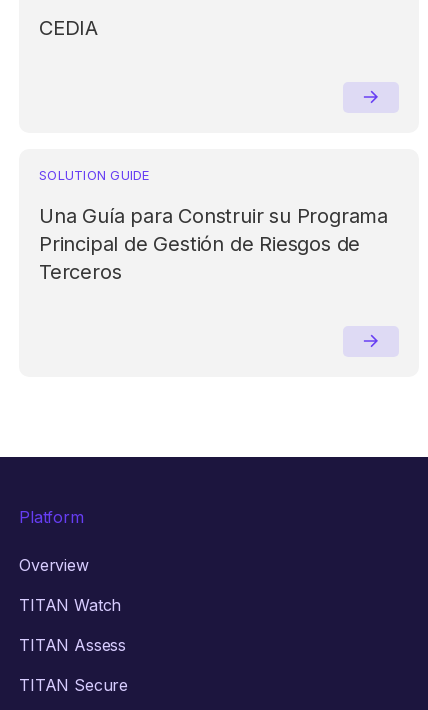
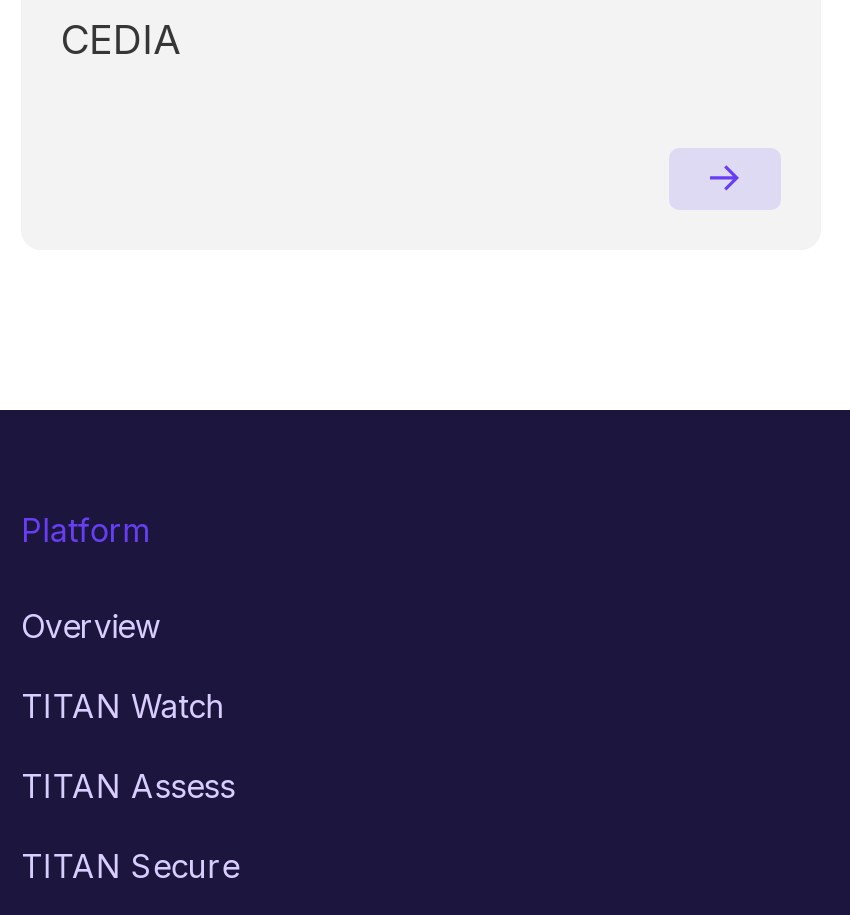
- SOLUTION GUIDE
- Una Guía para Construir su Programa
- Principal de Gestión de Riesgos de
- Terceros
